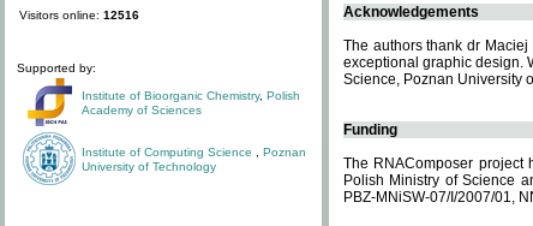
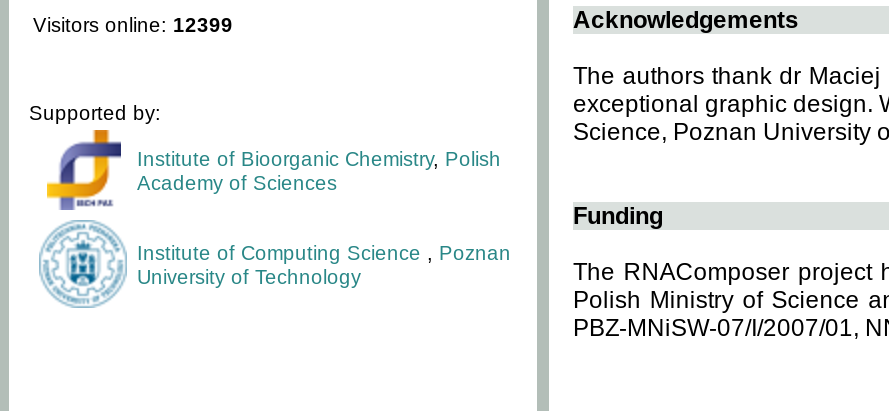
- Visitors online: 12516
+ Visitors online: 12399
